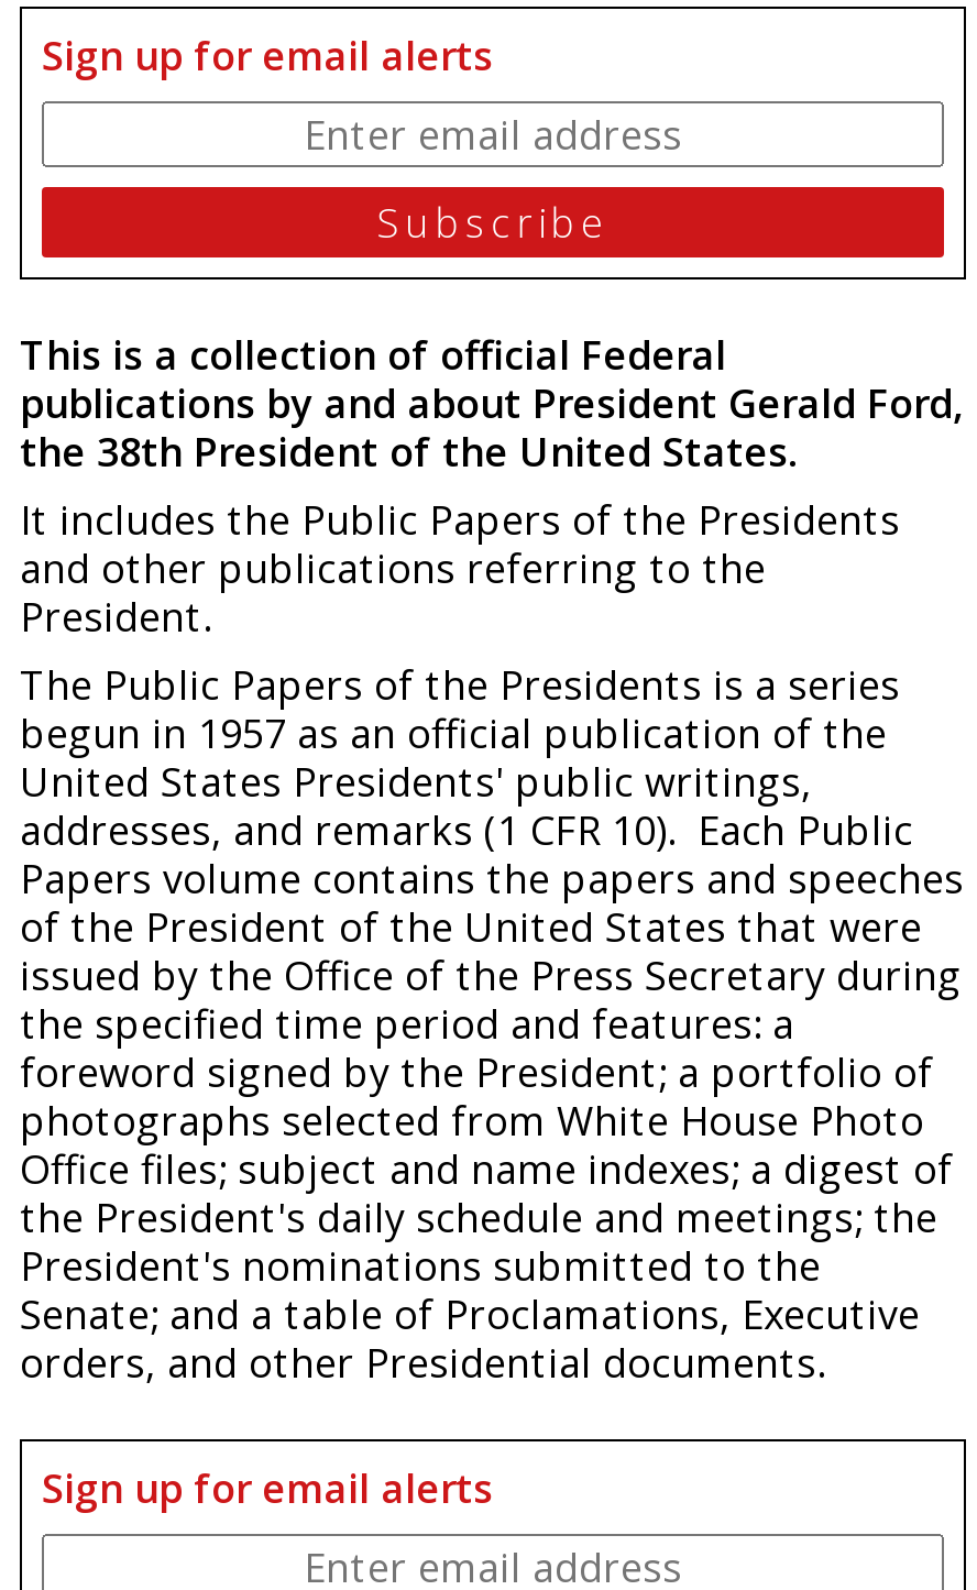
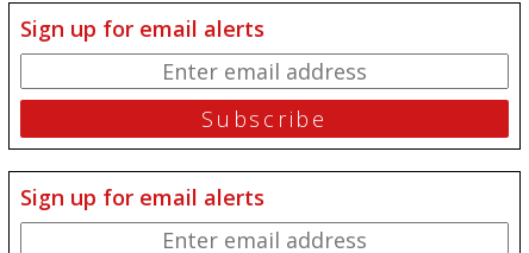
- This is a collection of official Federal
- publications by and about President Gerald Ford,
- the 38th President of the United States.
- It includes the Public Papers of the Presidents
- and other publications referring to the
- President.
- The Public Papers of the Presidents is a series
- begun in 1957 as an official publication of the
- United States Presidents' public writings,
- addresses, and remarks (1 CFR 10). Each Public
- Papers volume contains the papers and speeches
- of the President of the United States that were
- issued by the Office of the Press Secretary during
- the specified time period and features: a
- foreword signed by the President; a portfolio of
- photographs selected from White House Photo
- Office files; subject and name indexes; a digest of
- the President's daily schedule and meetings; the
- President's nominations submitted to the
- Senate; and a table of Proclamations, Executive
- orders, and other Presidential documents.
